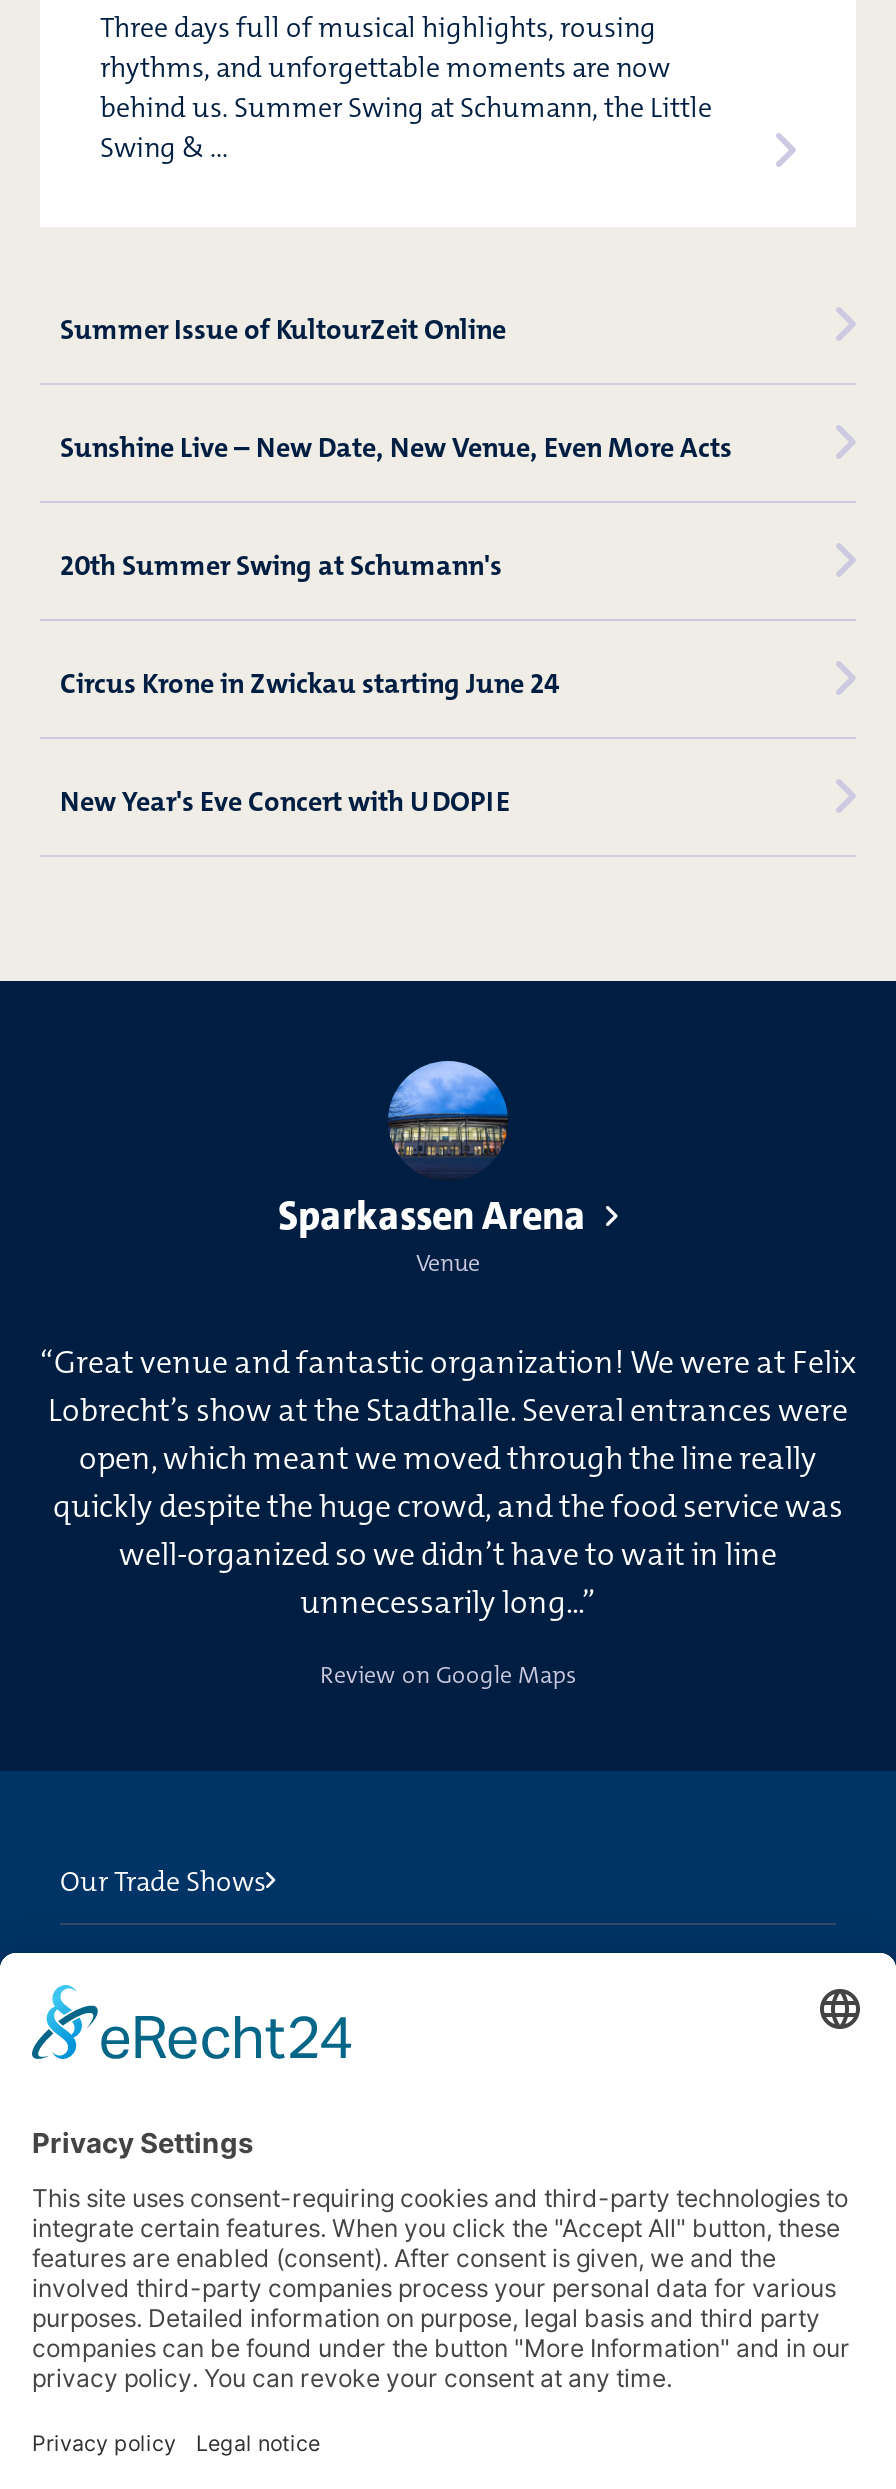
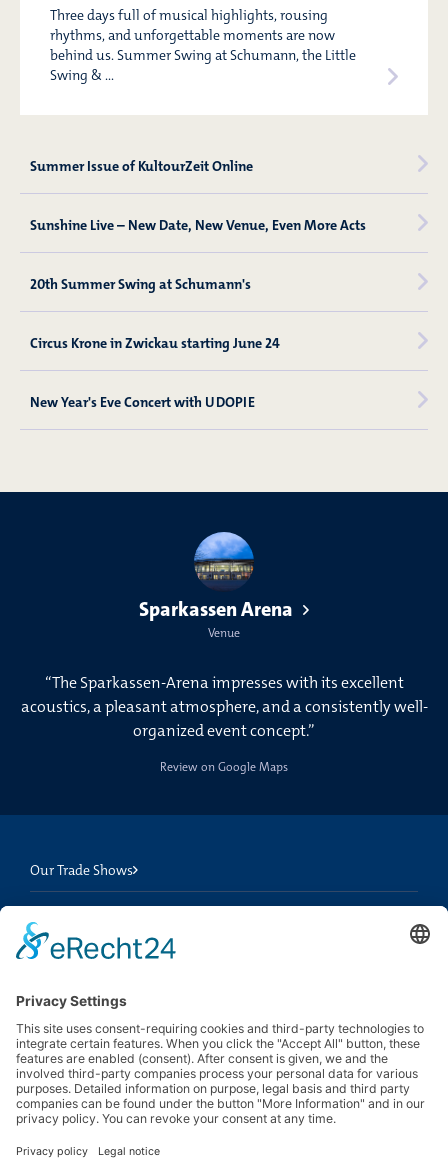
- “Great venue and fantastic organization! We were at Felix
- Lobrecht’s show at the Stadthalle. Several entrances were
- open, which meant we moved through the line really
- quickly despite the huge crowd, and the food service was
- well-organized so we didn’t have to wait in line
- unnecessarily long...”
+ “The Sparkassen-Arena impresses with its excellent
+ acoustics, a pleasant atmosphere, and a consistently well-
+ organized event concept.”
